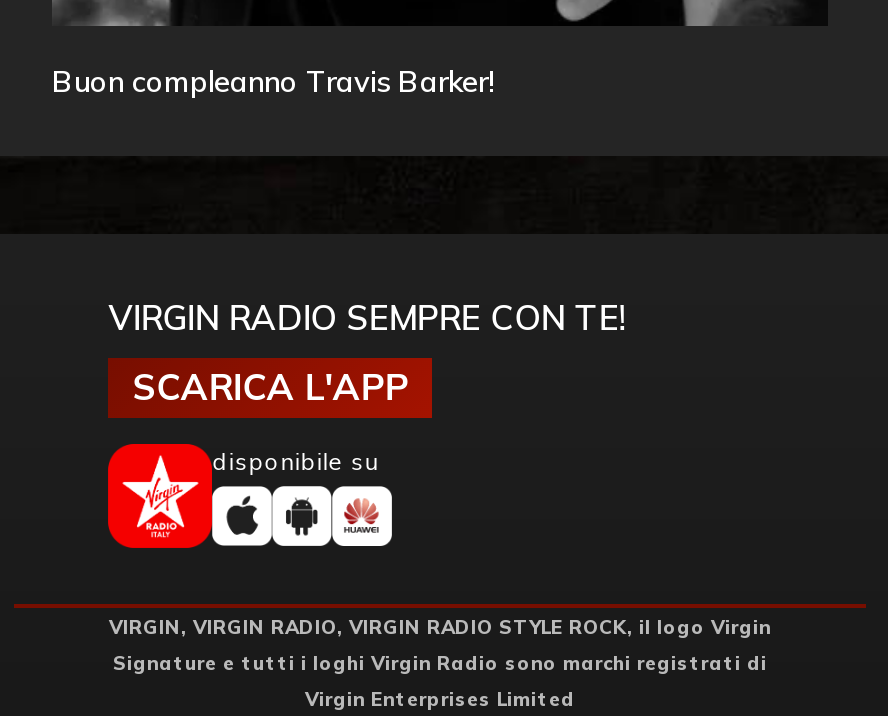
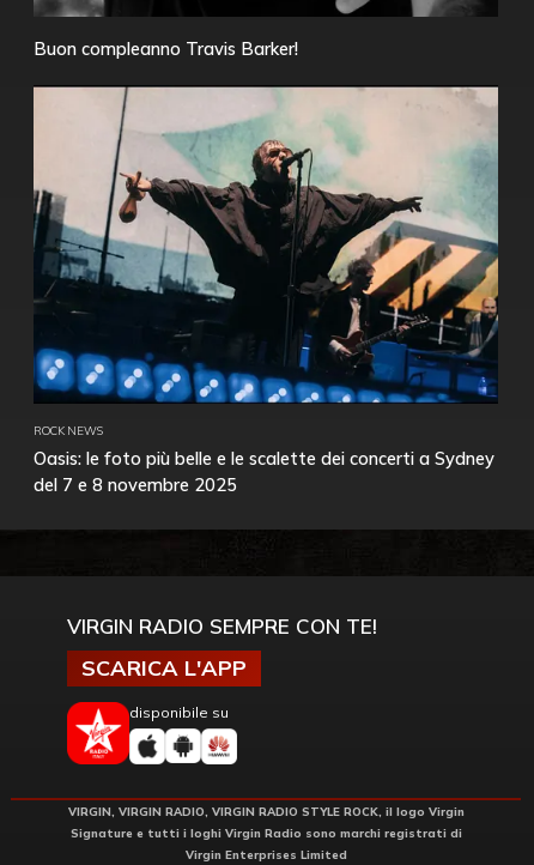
+ [image]
+ ROCK NEWS
+ Oasis: le foto più belle e le scalette dei concerti a Sydney
+ del 7 e 8 novembre 2025
